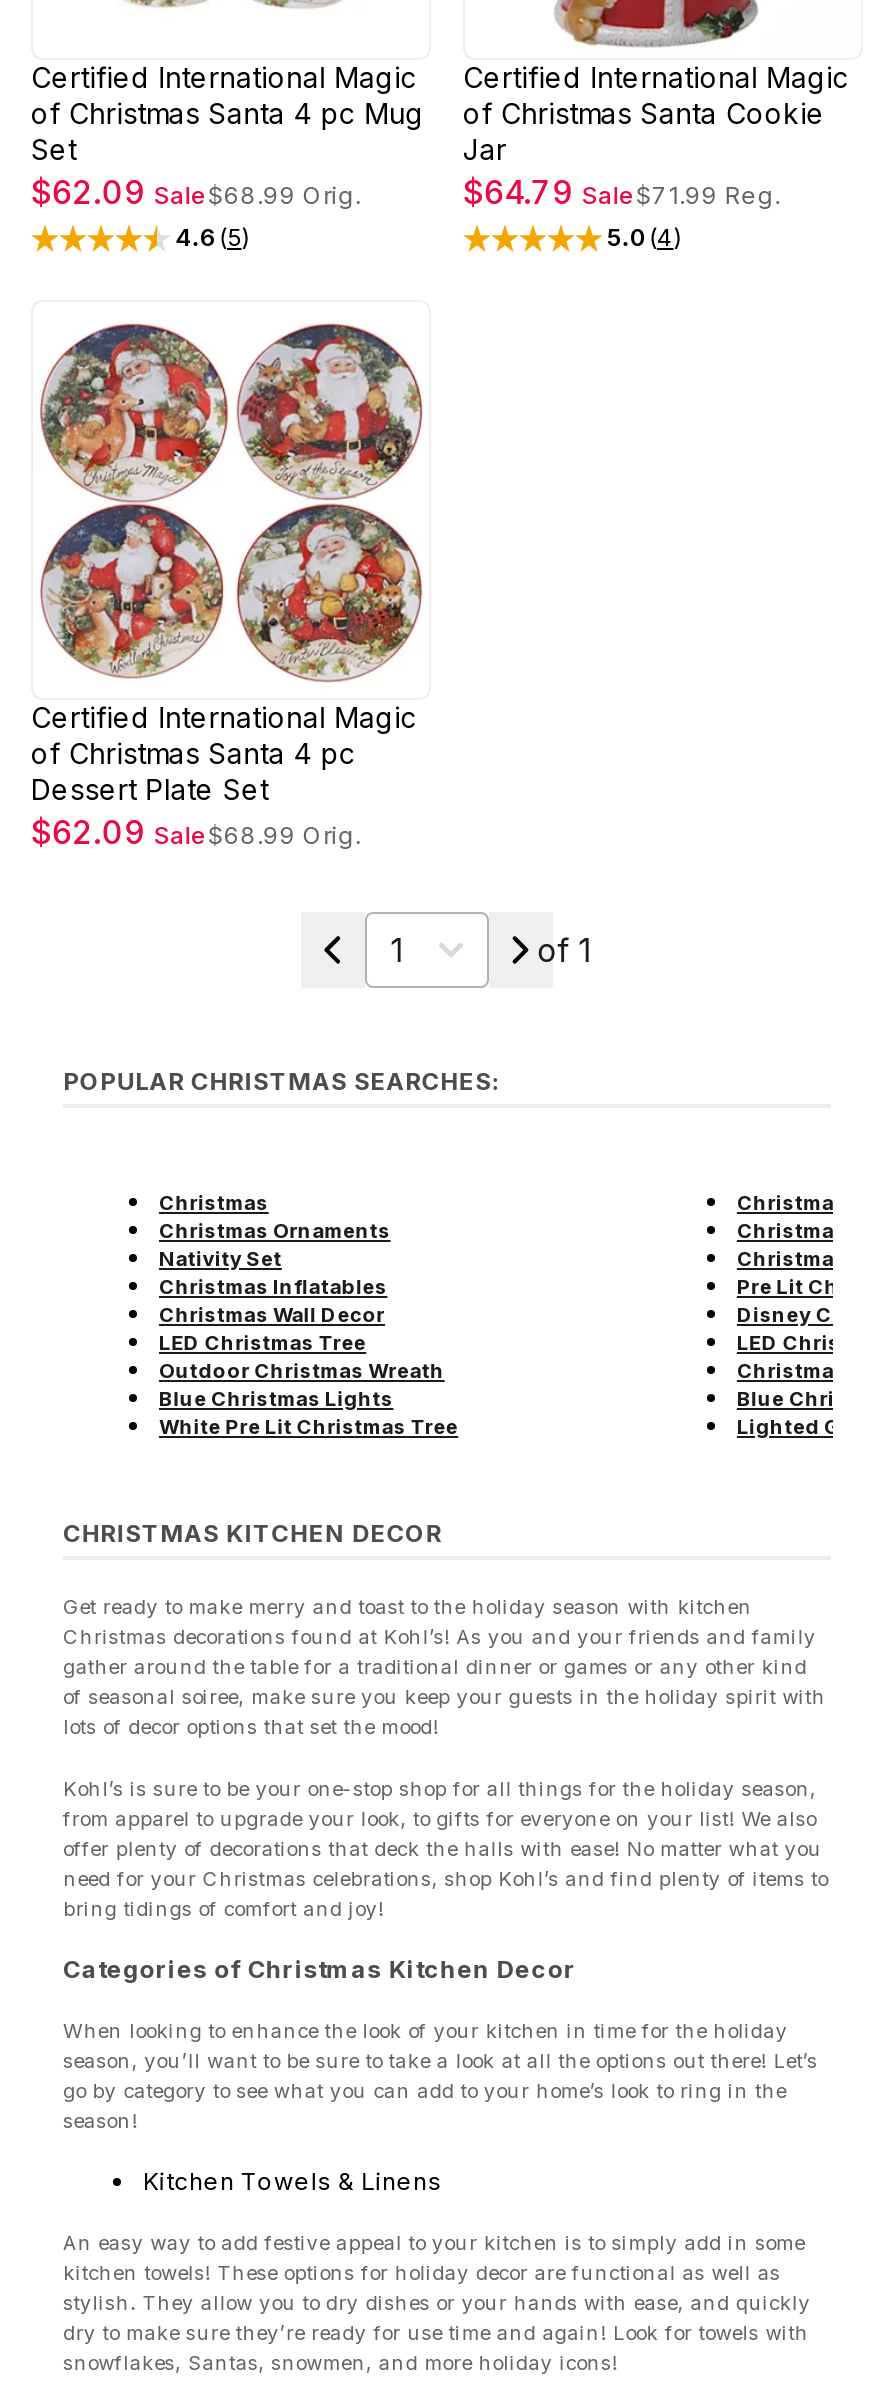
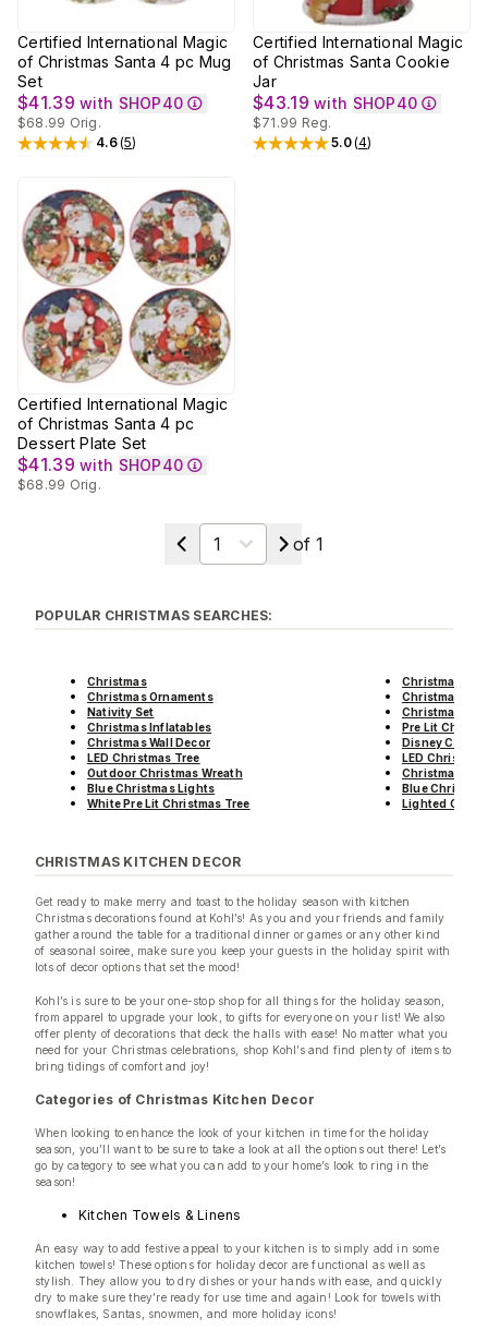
- $62.09 Sale$68.99 Orig.
+ $41.39 with SHOP40
+ $68.99 Orig.

- $64.79 Sale$71.99 Reg.
+ $43.19 with SHOP40
+ $71.99 Reg.

- $62.09 Sale$68.99 Orig.
+ $41.39 with SHOP40
+ $68.99 Orig.
